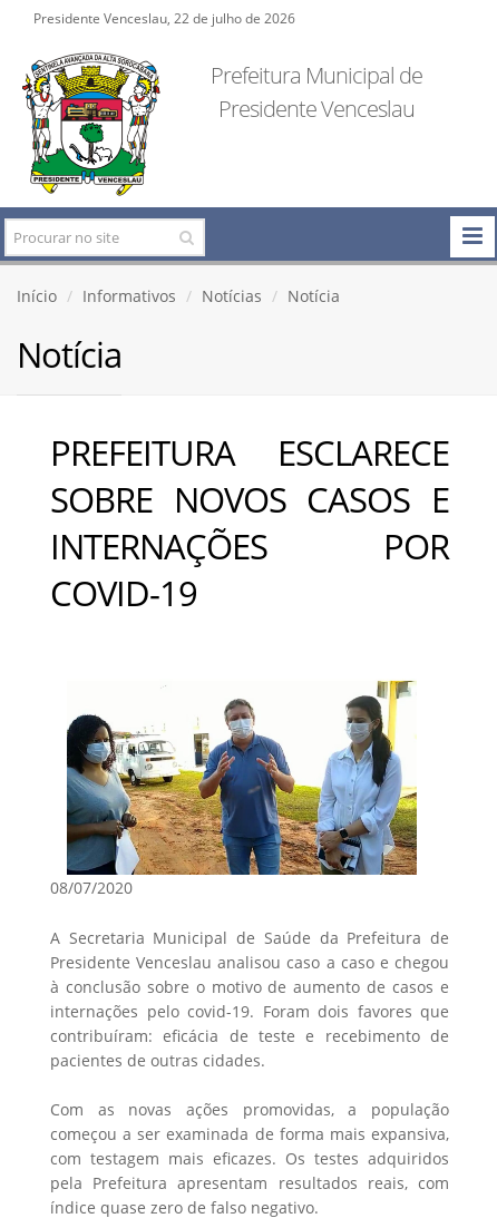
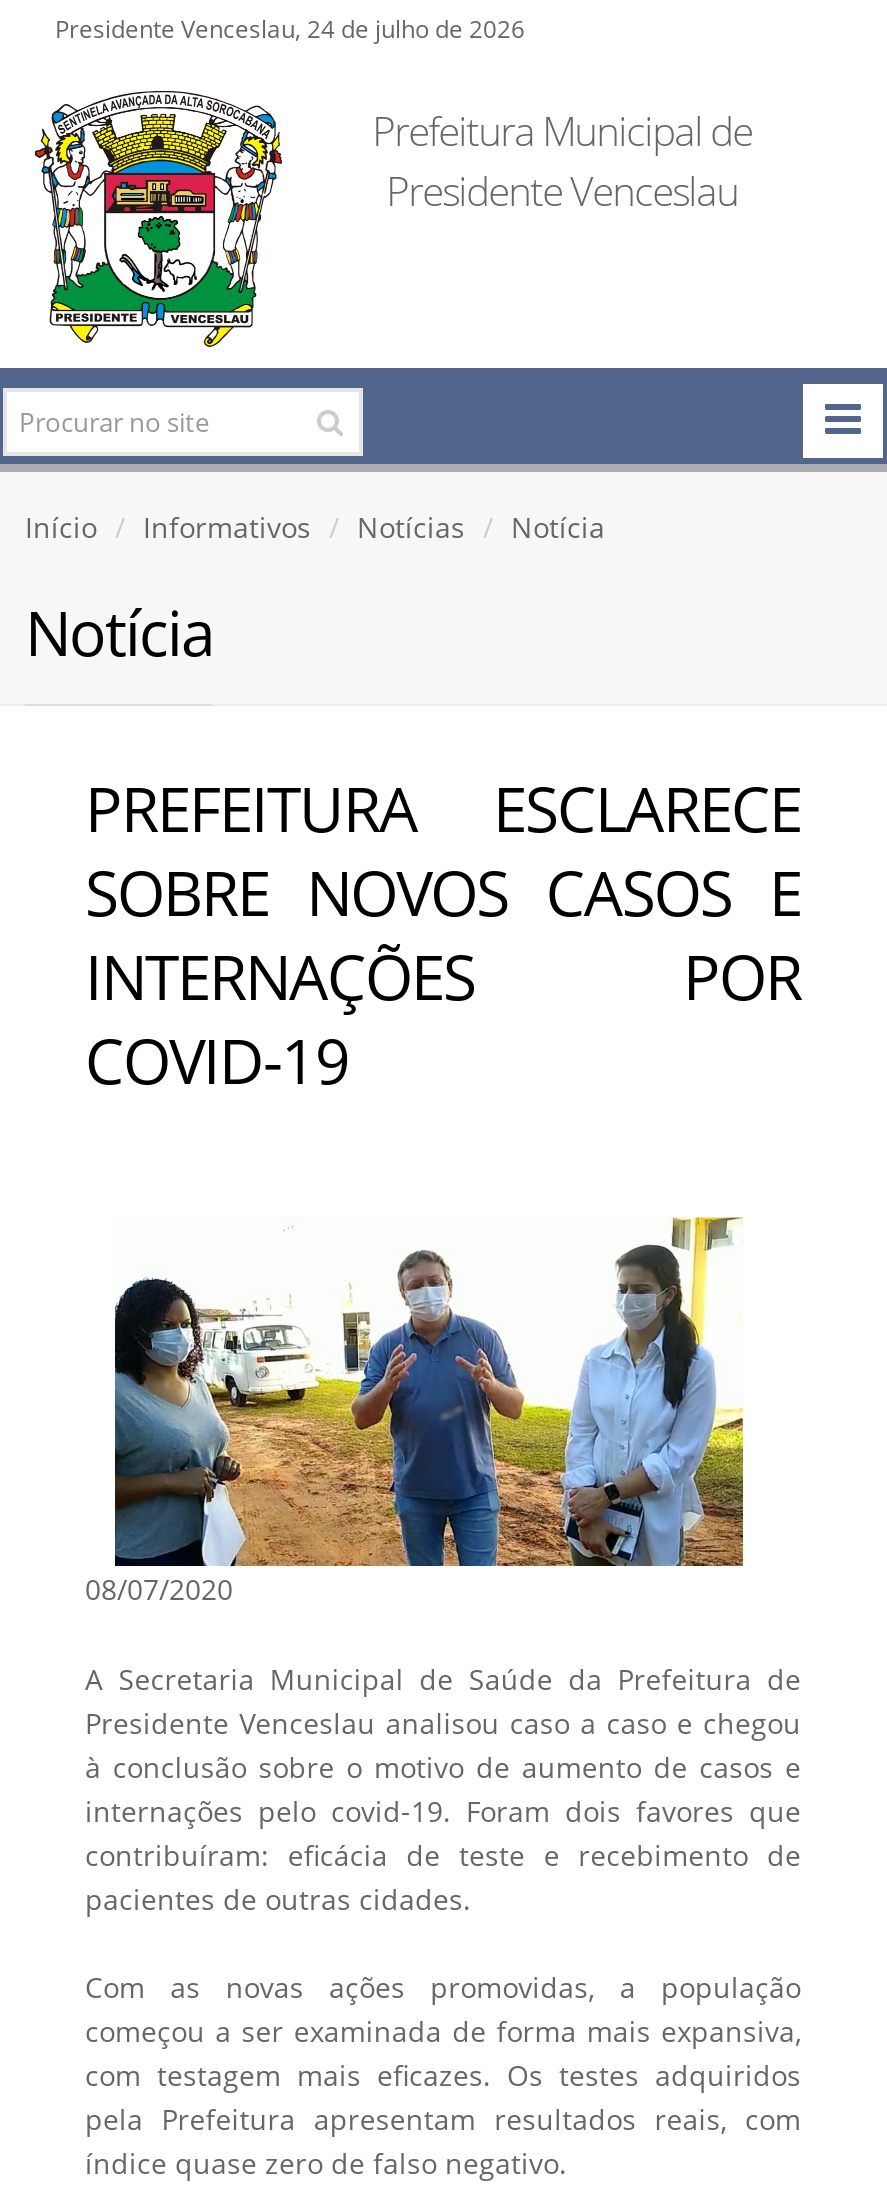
- Presidente Venceslau, 22 de julho de 2026
+ Presidente Venceslau, 24 de julho de 2026
